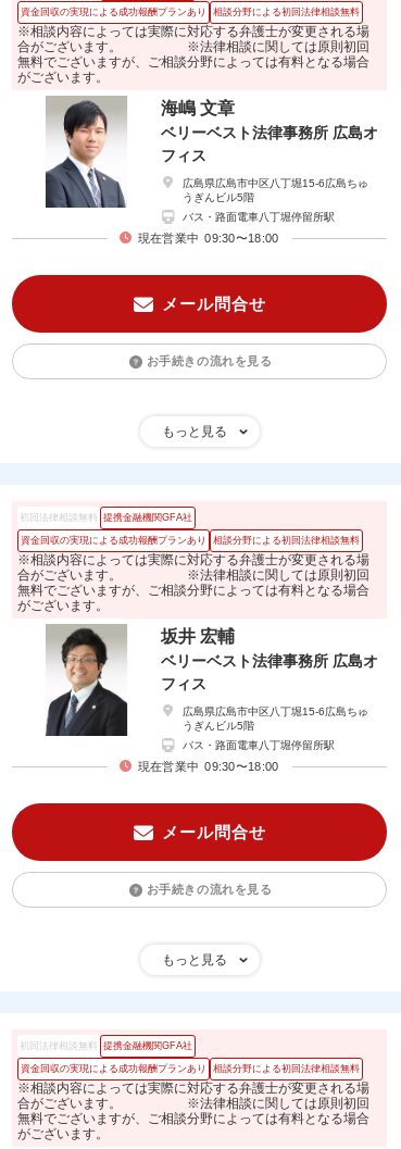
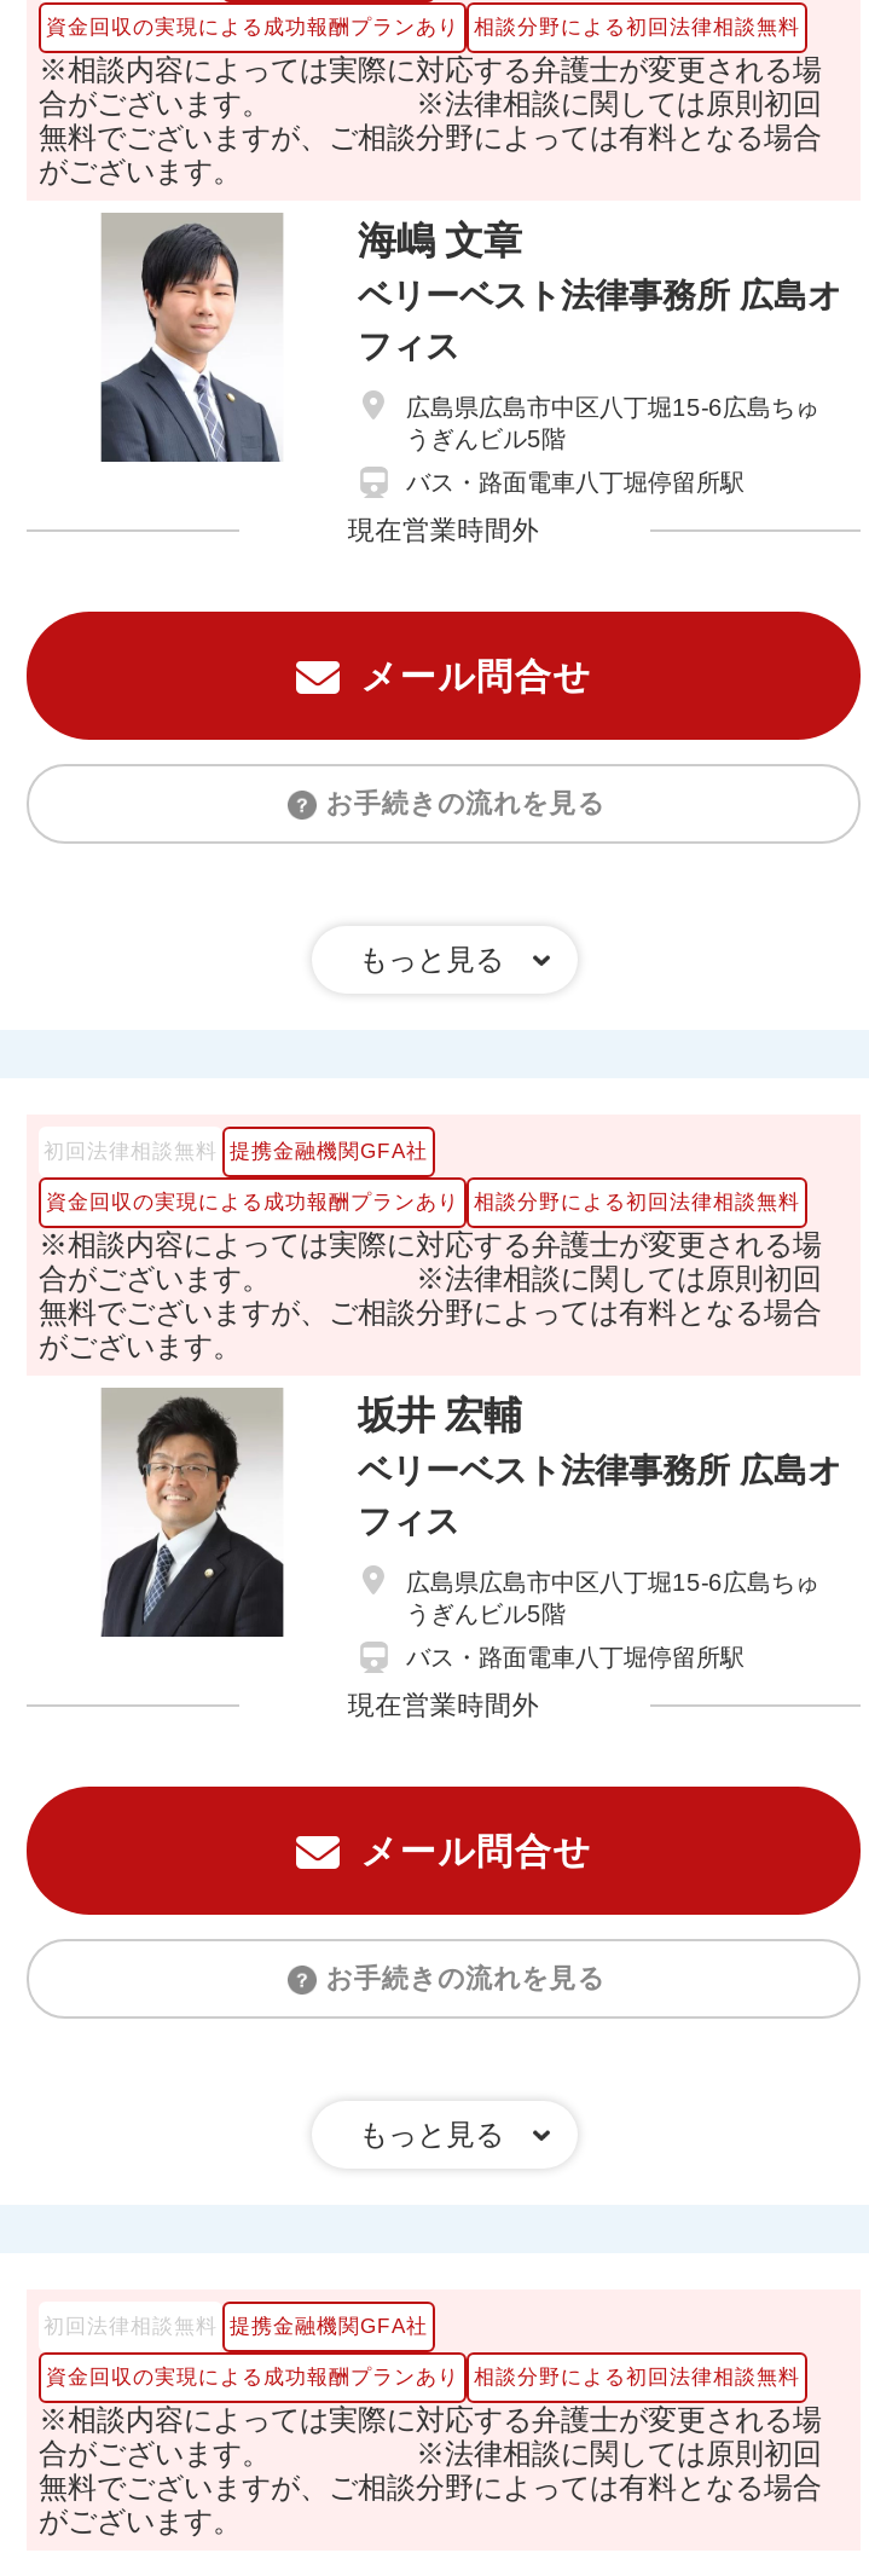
- 現在営業中 09:30〜18:00
+ 現在営業時間外

- 現在営業中 09:30〜18:00
+ 現在営業時間外
